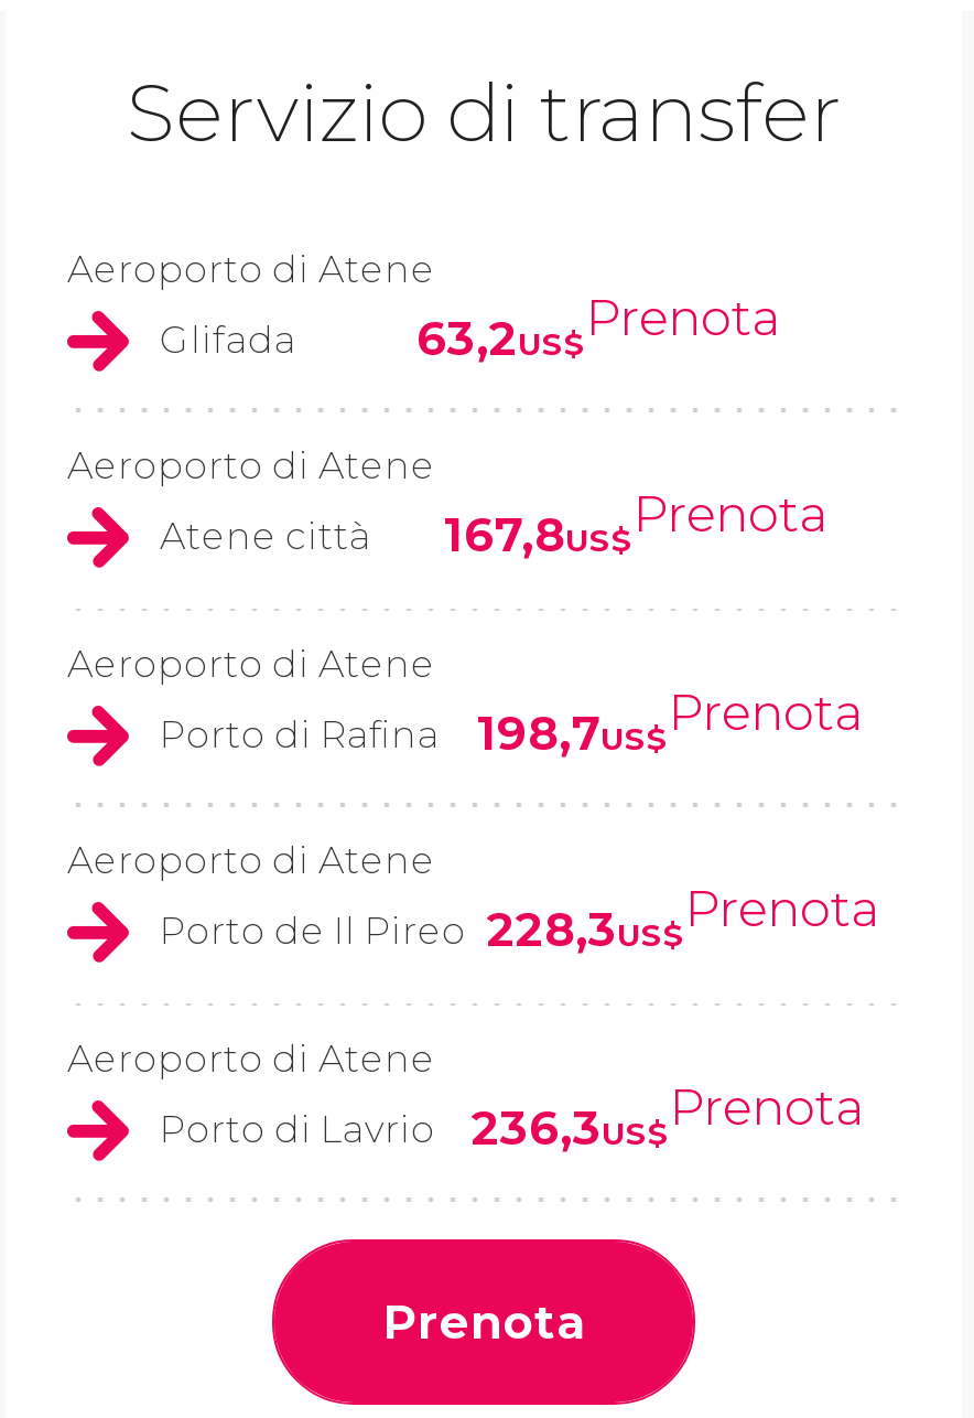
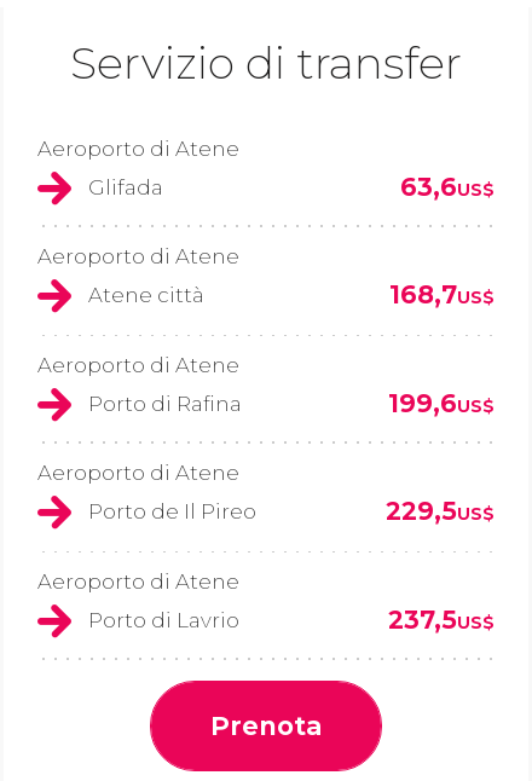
- 63,2US$Prenota
+ 63,6US$

- 167,8US$Prenota
+ 168,7US$

- 198,7US$Prenota
+ 199,6US$

- Porto de Il Pireo 228,3US$Prenota
+ Porto de Il Pireo
+ 229,5US$

- 236,3US$Prenota
+ 237,5US$
